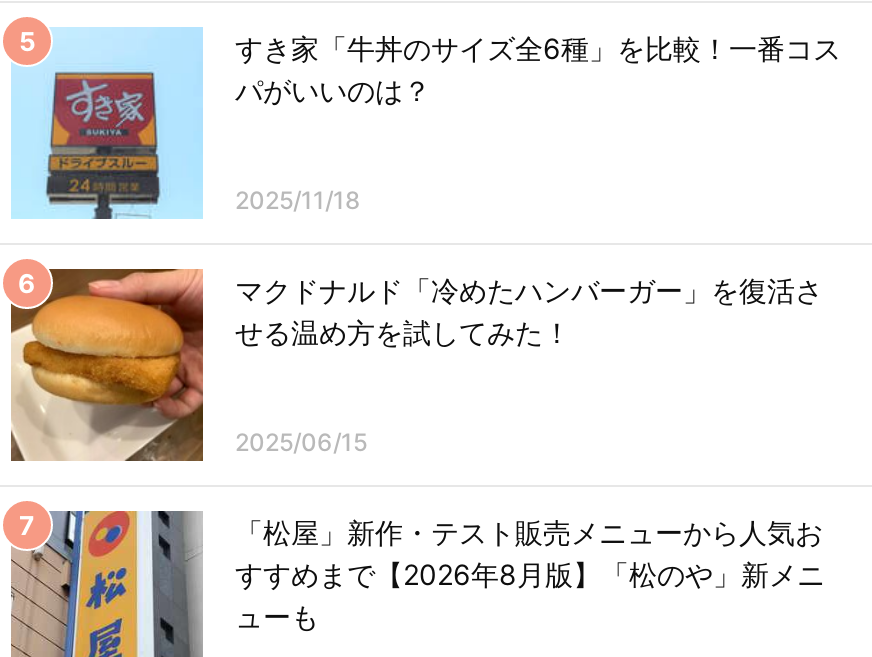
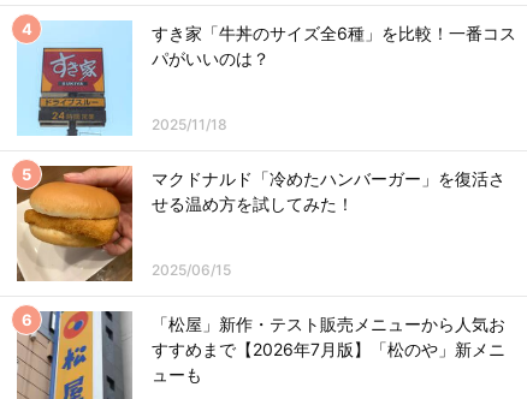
- すすめまで【2026年8月版】「松のや」新メニ
+ すすめまで【2026年7月版】「松のや」新メニ
